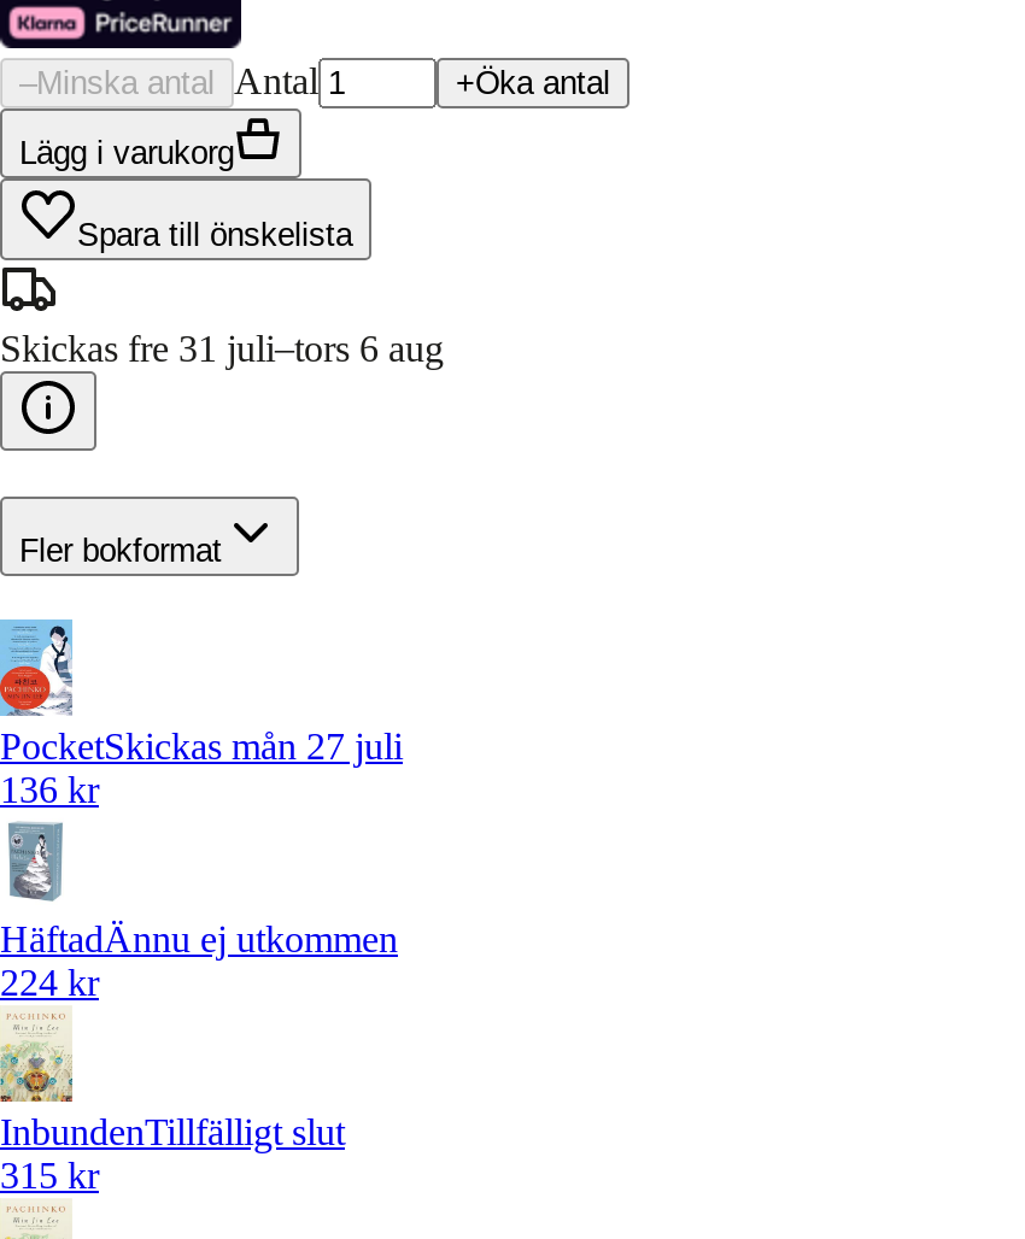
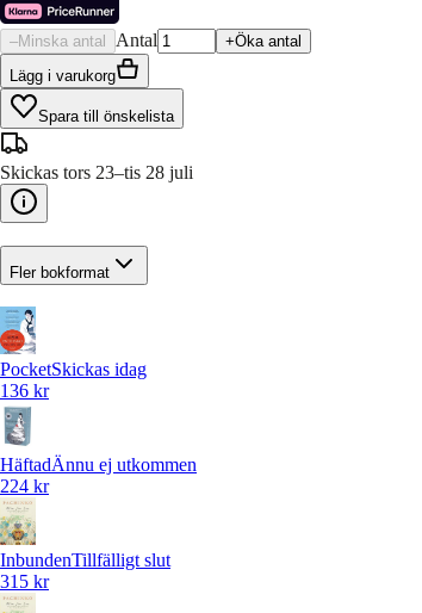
- Skickas fre 31 juli–tors 6 aug
+ Skickas tors 23–tis 28 juli

- PocketSkickas mån 27 juli
+ PocketSkickas idag
